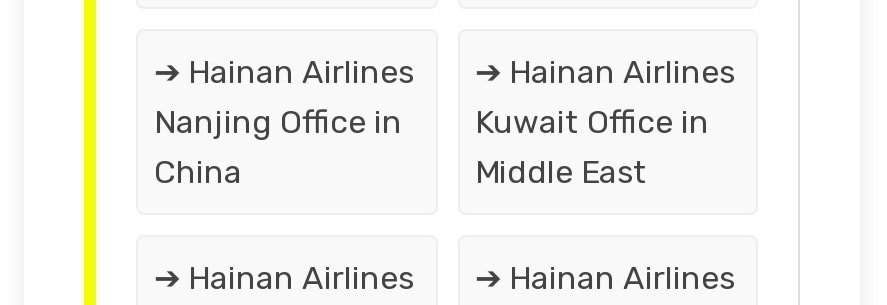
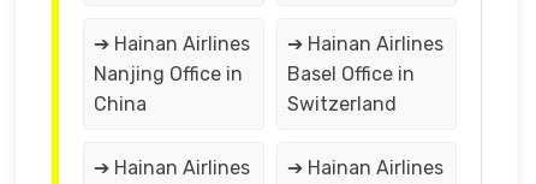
- Kuwait Office in
- Middle East
+ Basel Office in
+ Switzerland
